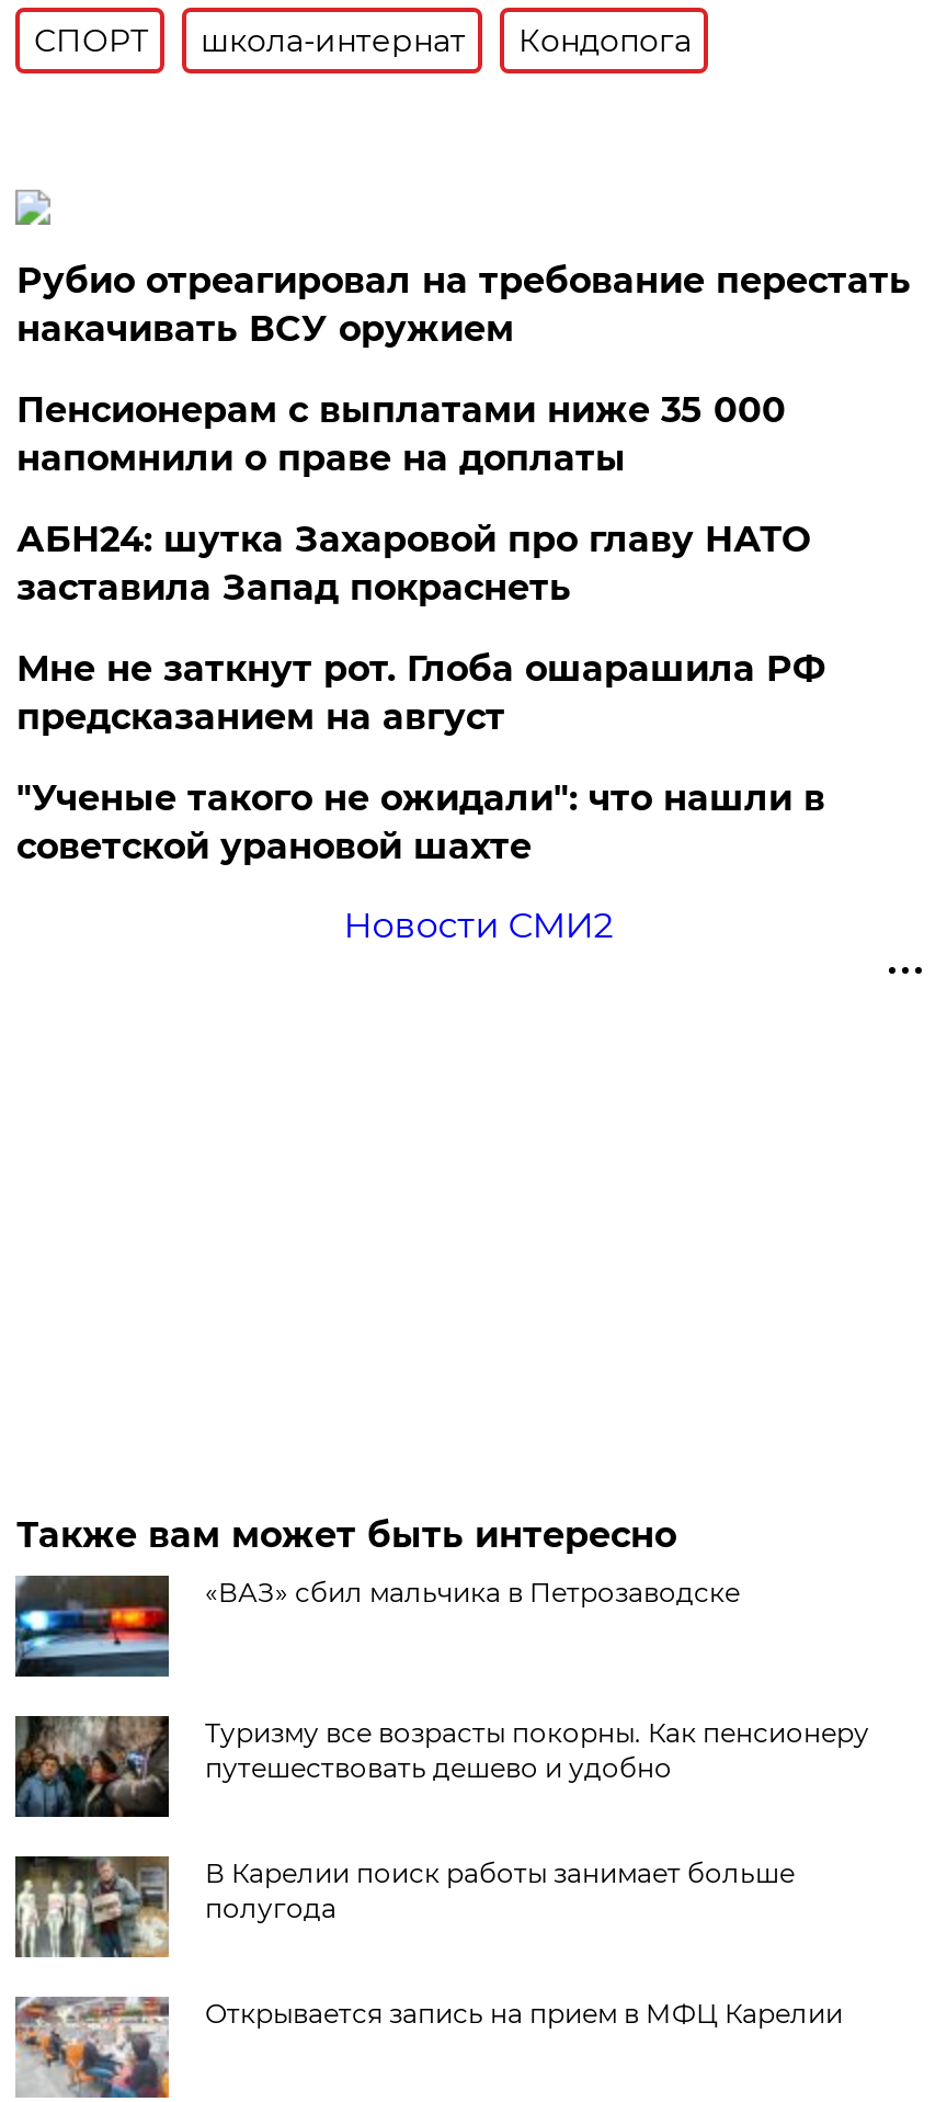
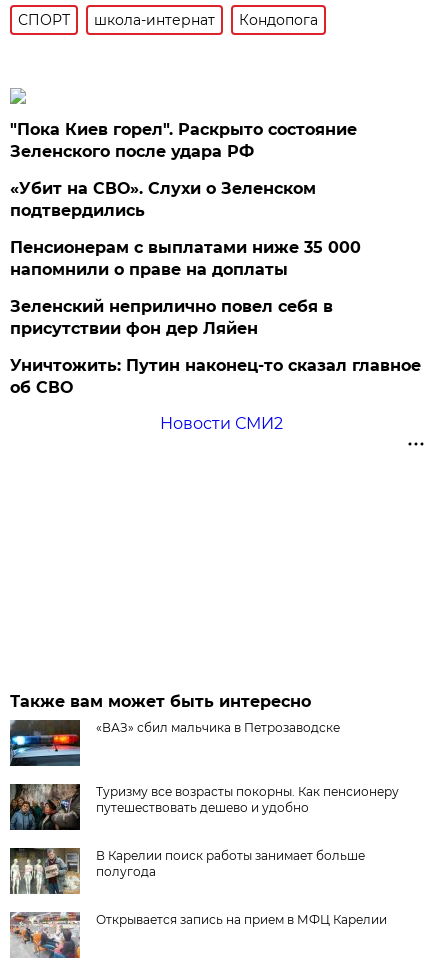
- Рубио отреагировал на требование перестать
- накачивать ВСУ оружием
+ "Пока Киев горел". Раскрыто состояние
+ Зеленского после удара РФ
+ «Убит на СВО». Слухи о Зеленском
+ подтвердились

moved down: Пенсионерам с выплатами ниже 35 000 | напомнили о праве на доплаты

- АБН24: шутка Захаровой про главу НАТО
- заставила Запад покраснеть
- Мне не заткнут рот. Глоба ошарашила РФ
- предсказанием на август
- "Ученые такого не ожидали": что нашли в
- советской урановой шахте
+ Зеленский неприлично повел cебя в
+ присутствии фон дер Ляйен
+ Уничтожить: Путин наконец-то сказал главное
+ об СВО
